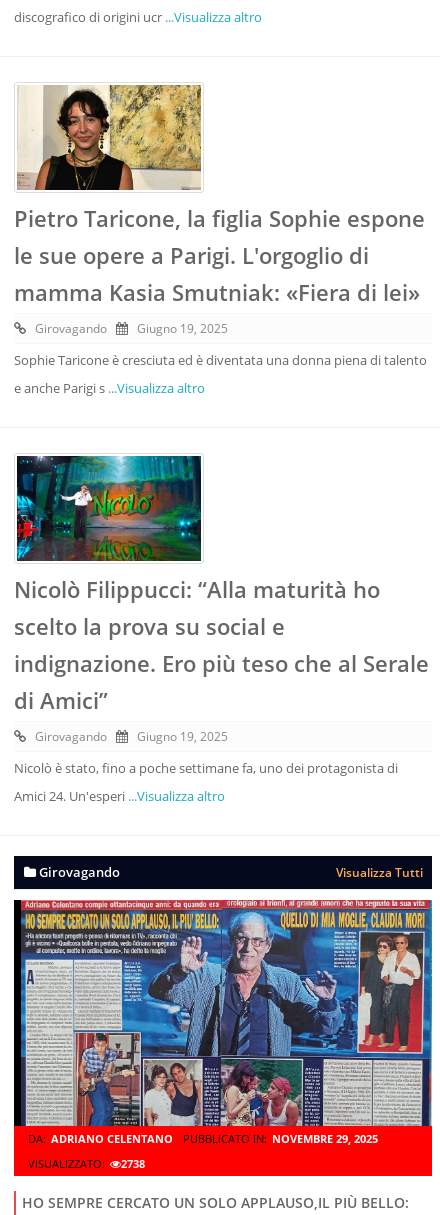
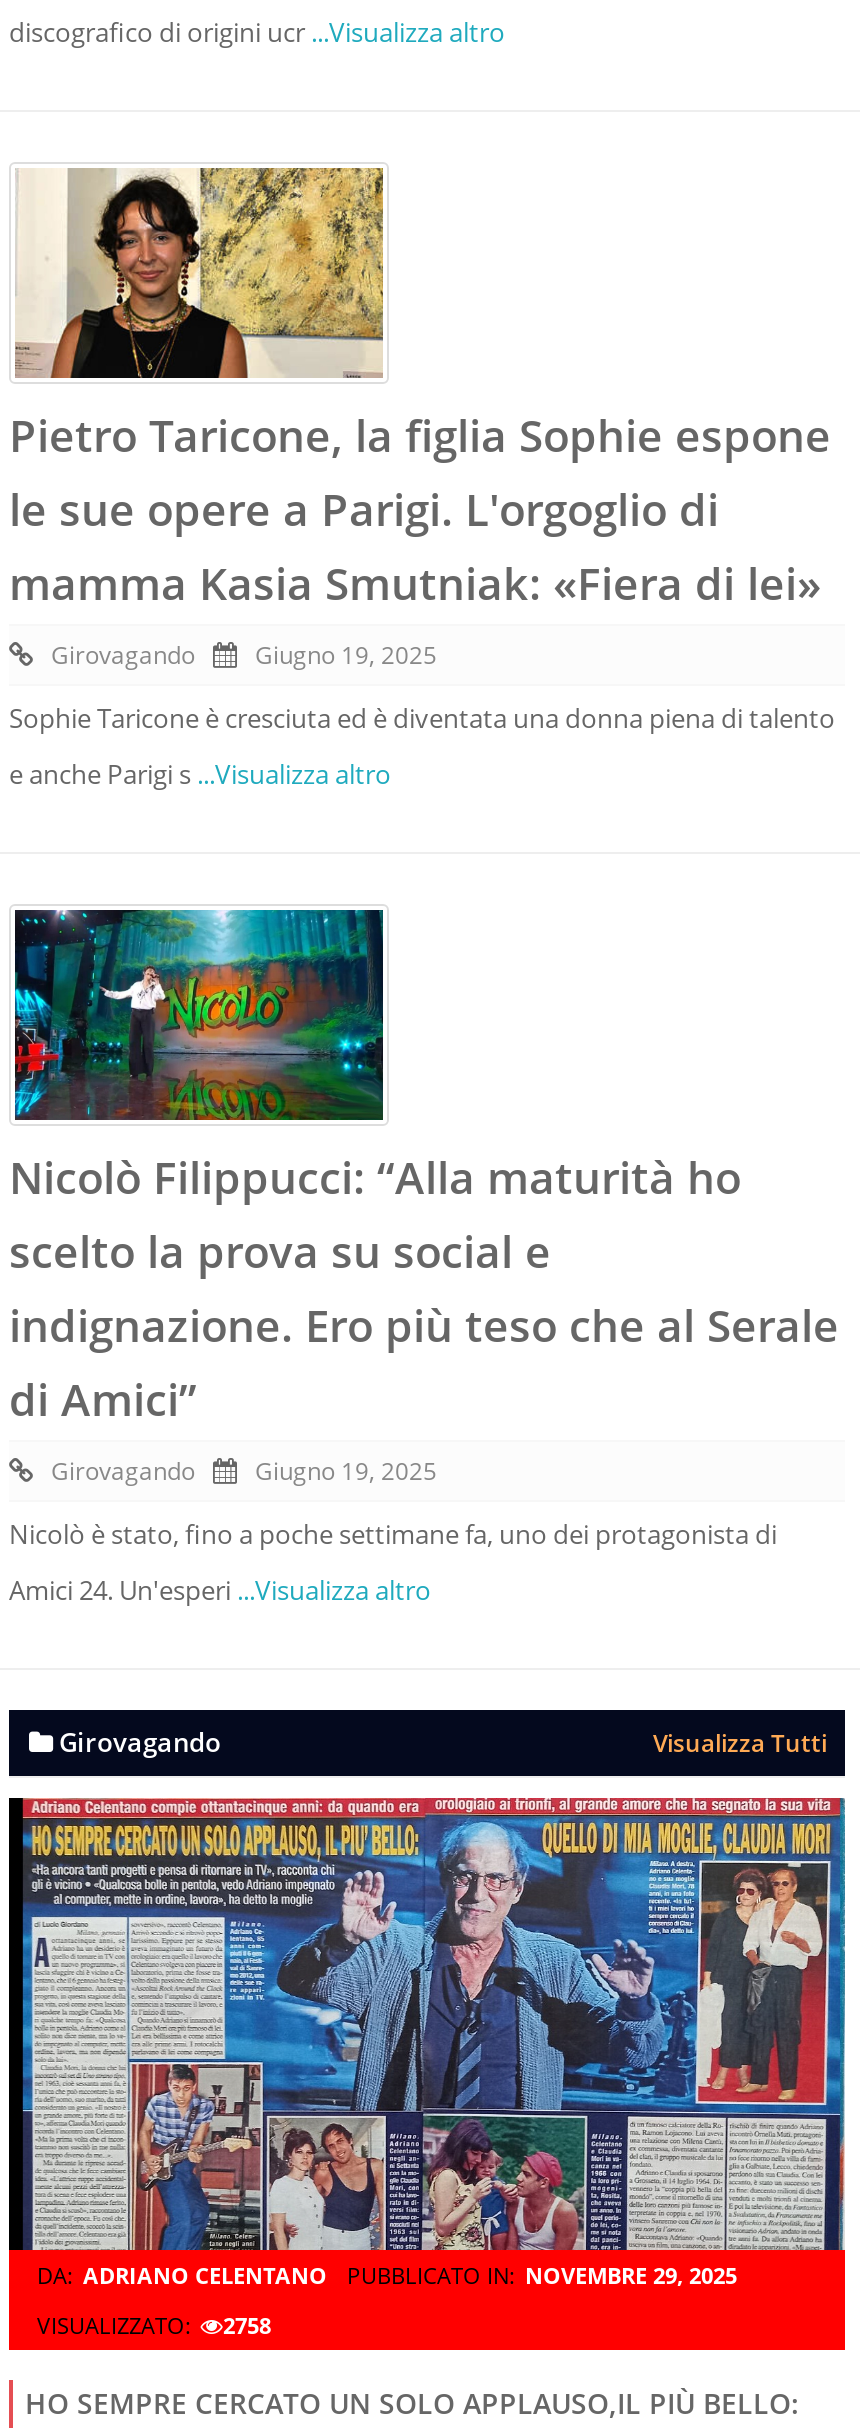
- VISUALIZZATO: 2738
+ VISUALIZZATO: 2758
